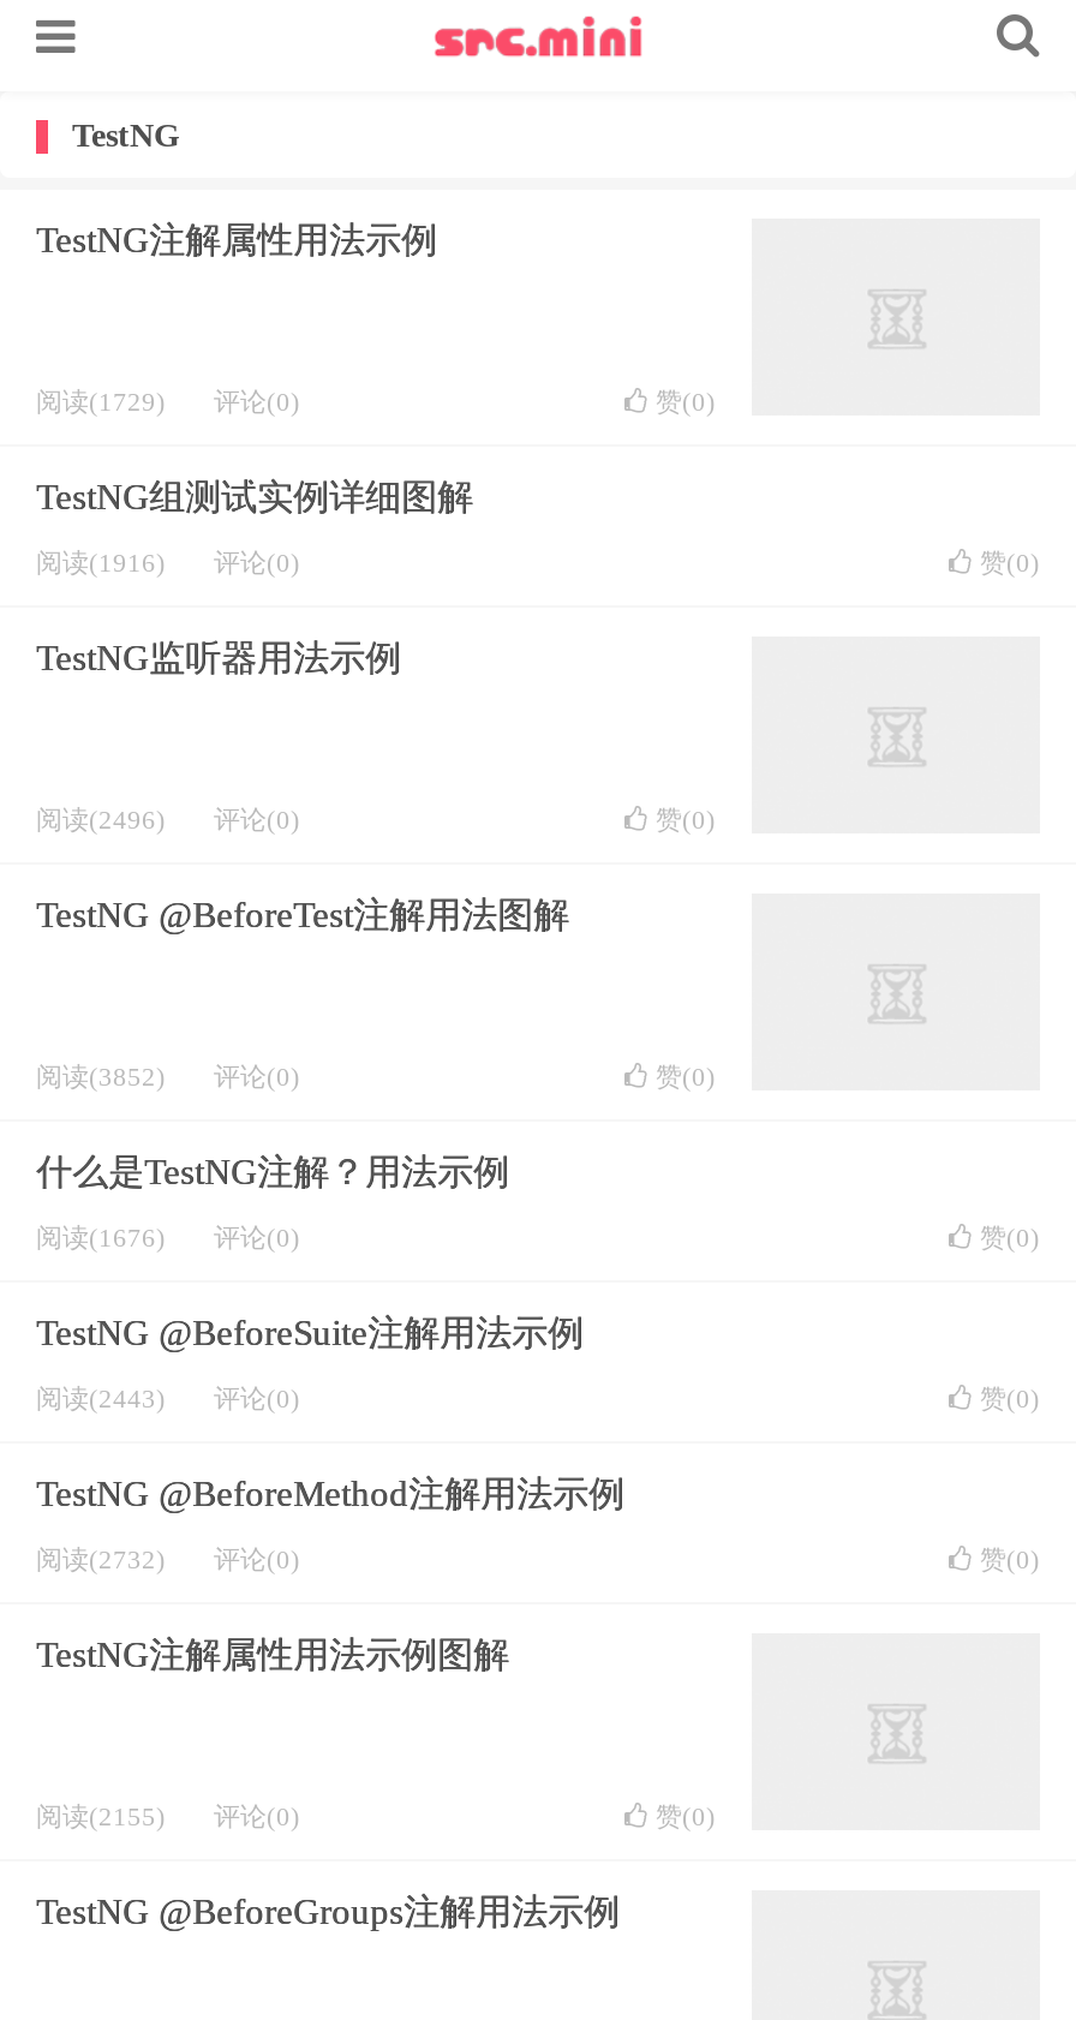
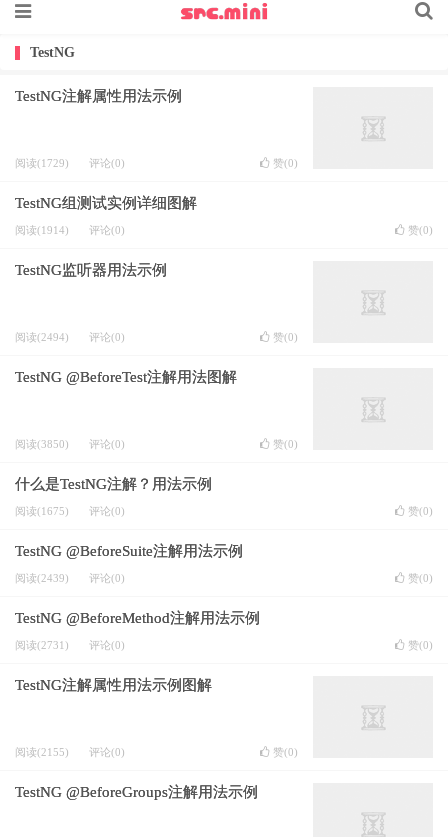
- 阅读(1916) 评论(0)
+ 阅读(1914) 评论(0)

- 阅读(2496) 评论(0)
+ 阅读(2494) 评论(0)

- 阅读(3852) 评论(0)
+ 阅读(3850) 评论(0)

- 阅读(1676) 评论(0)
+ 阅读(1675) 评论(0)

- 阅读(2443) 评论(0)
+ 阅读(2439) 评论(0)

- 阅读(2732) 评论(0)
+ 阅读(2731) 评论(0)
